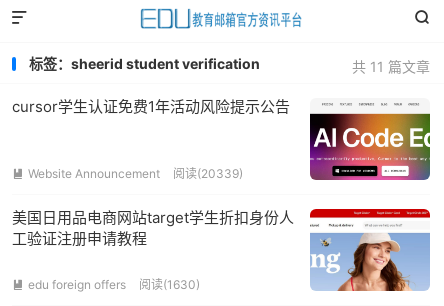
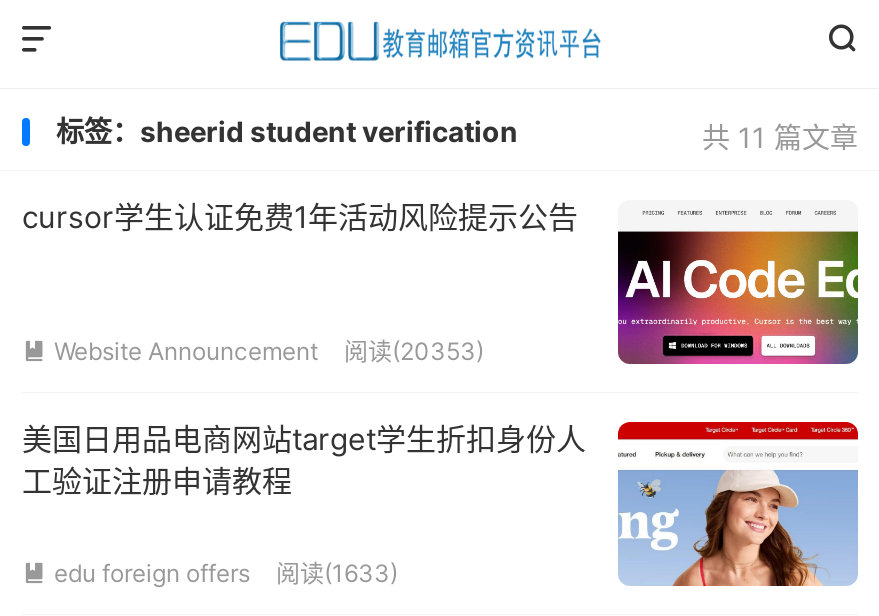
- 阅读(20339)
+ 阅读(20353)

- 阅读(1630)
+ 阅读(1633)
